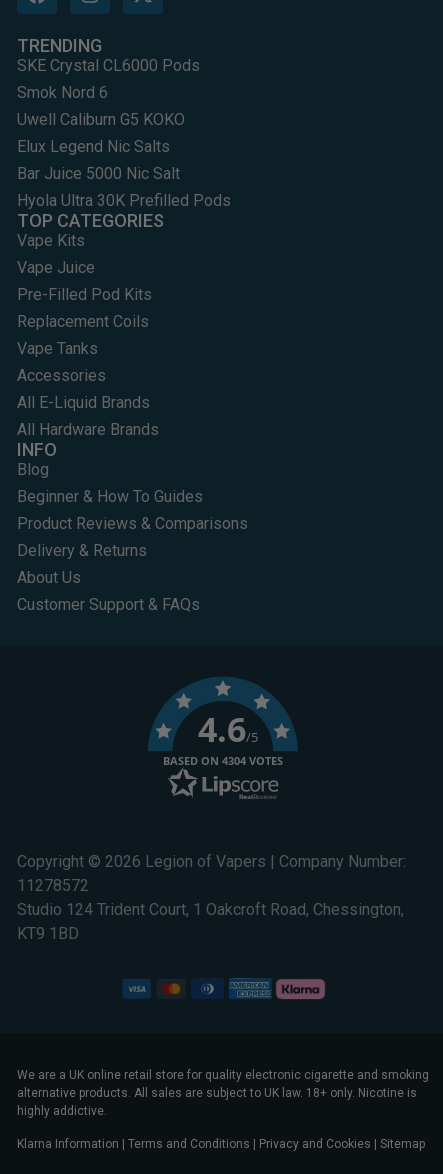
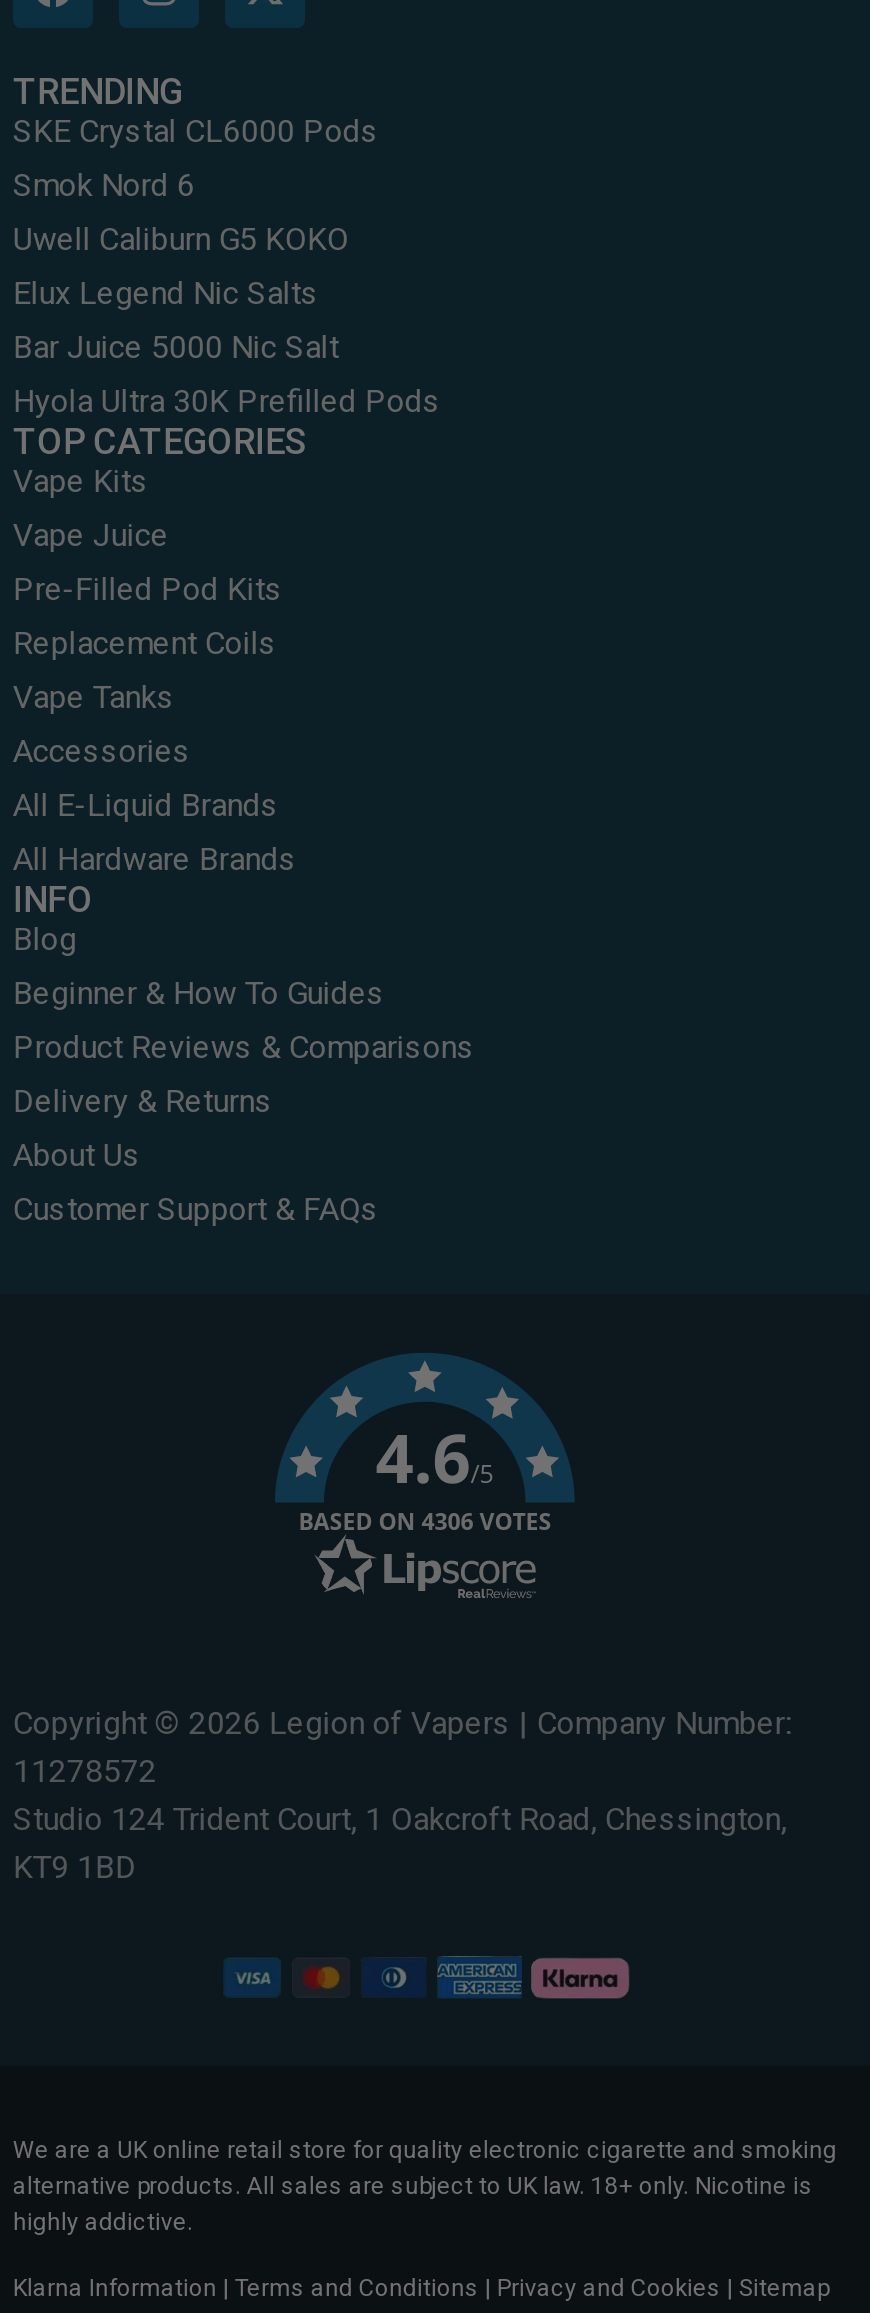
- BASED ON 4304 VOTES
+ BASED ON 4306 VOTES
